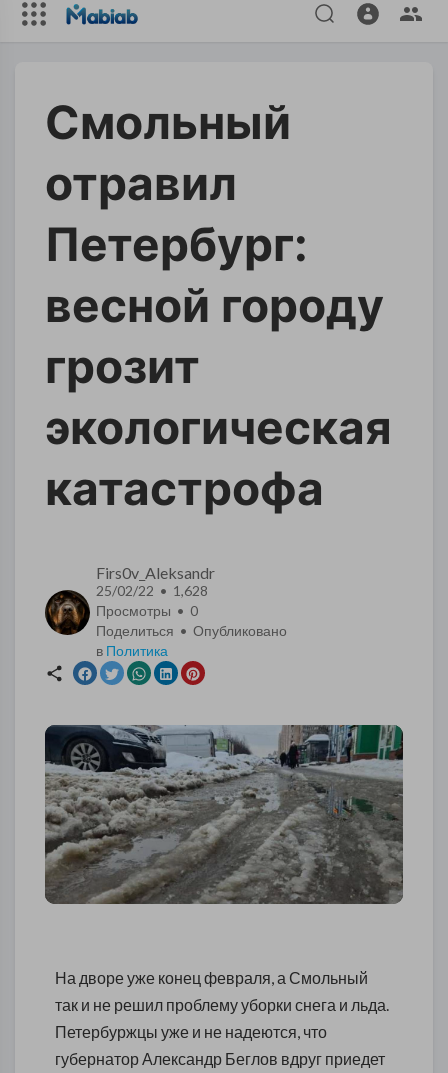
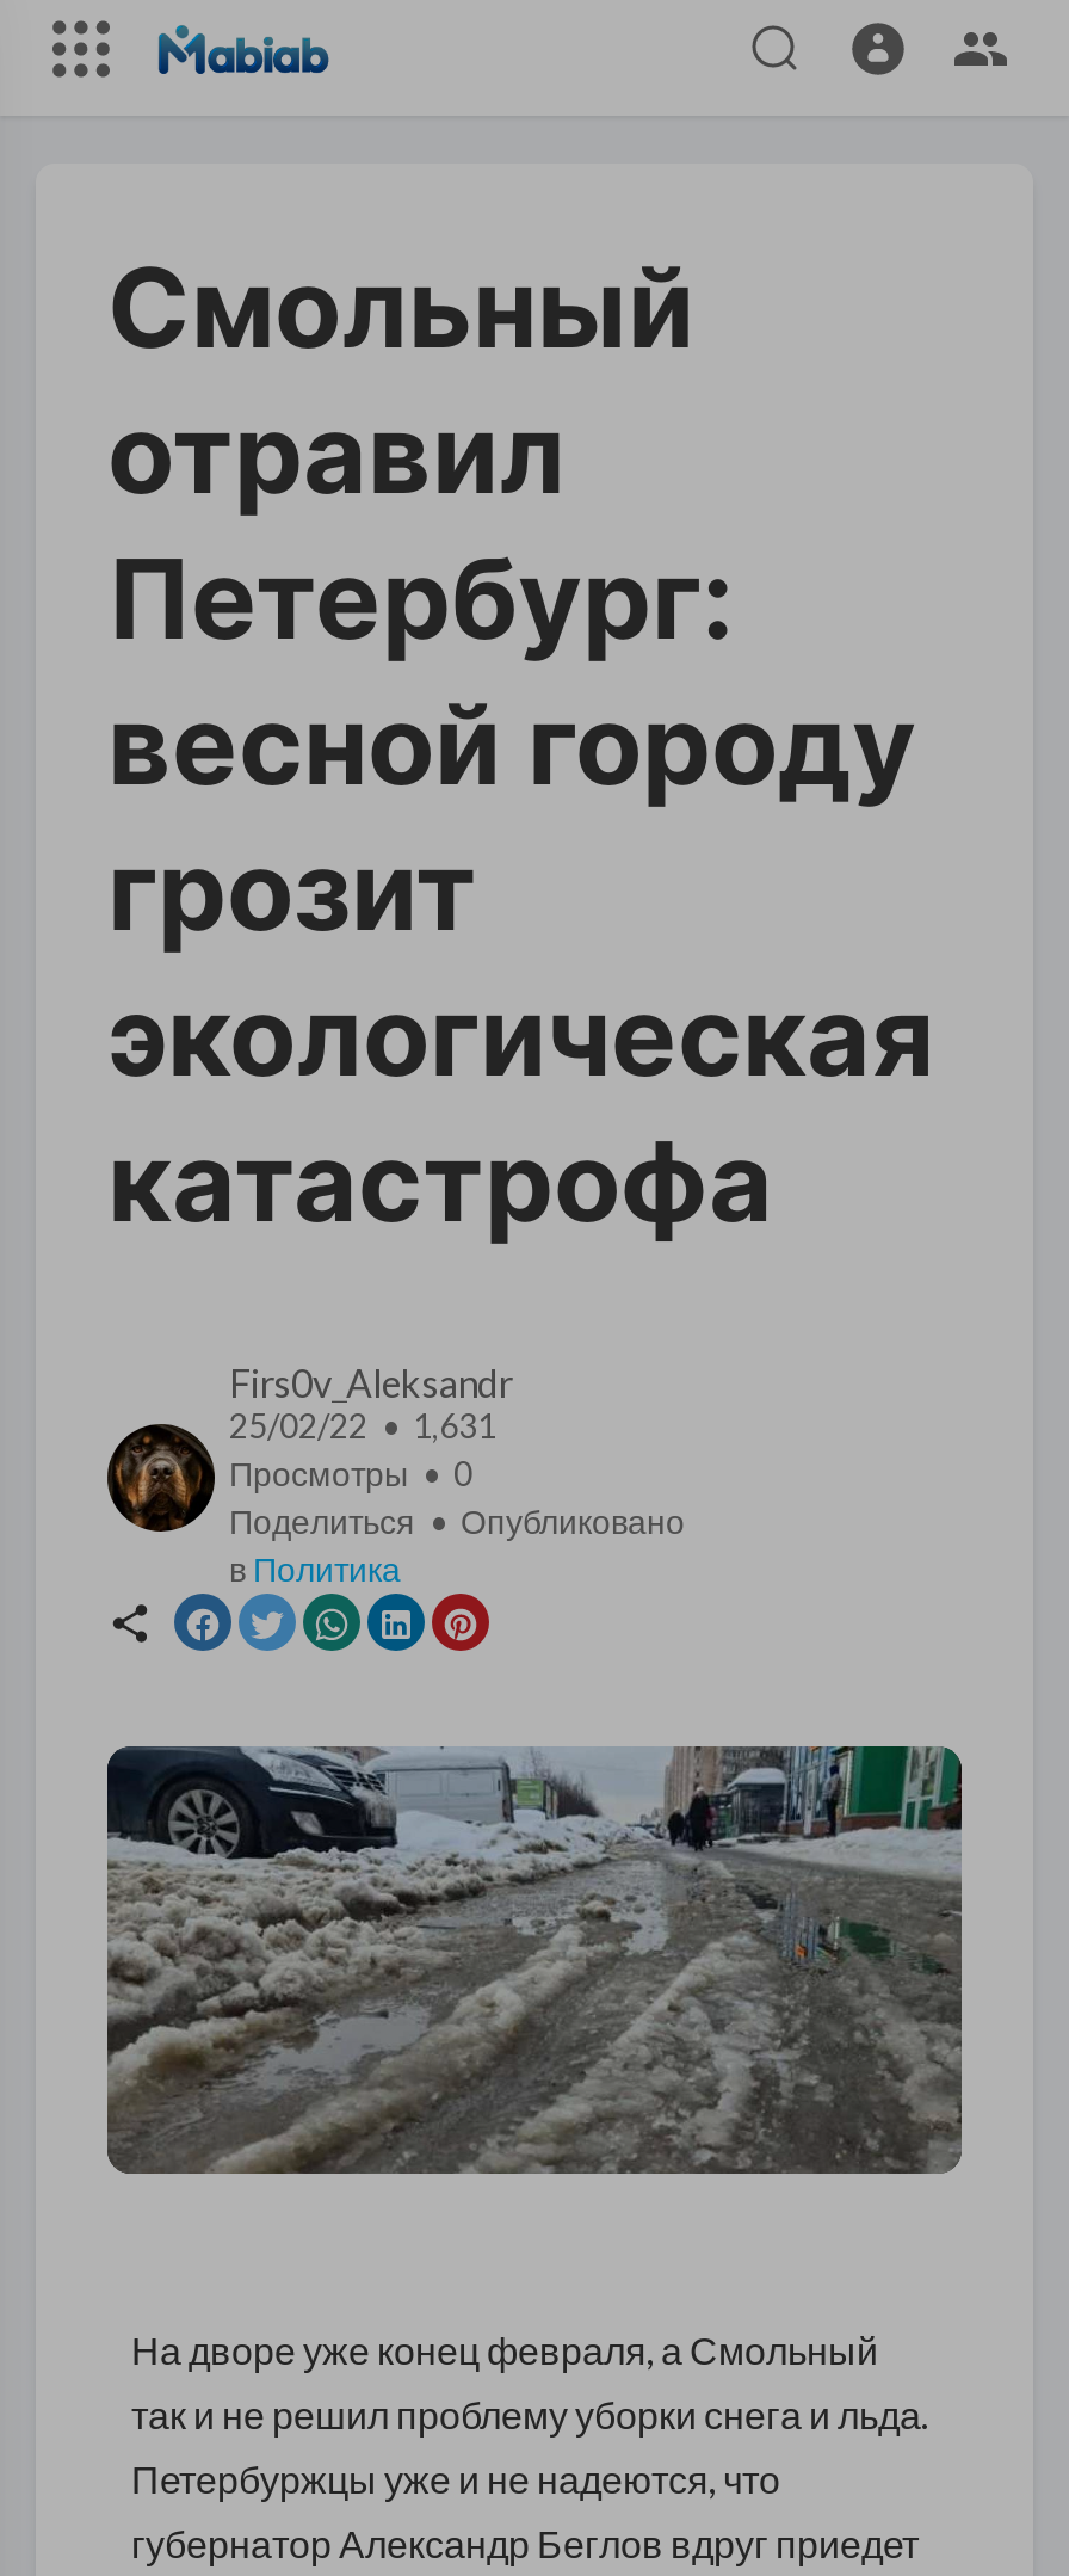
- 25/02/22 • 1,628
+ 25/02/22 • 1,631
